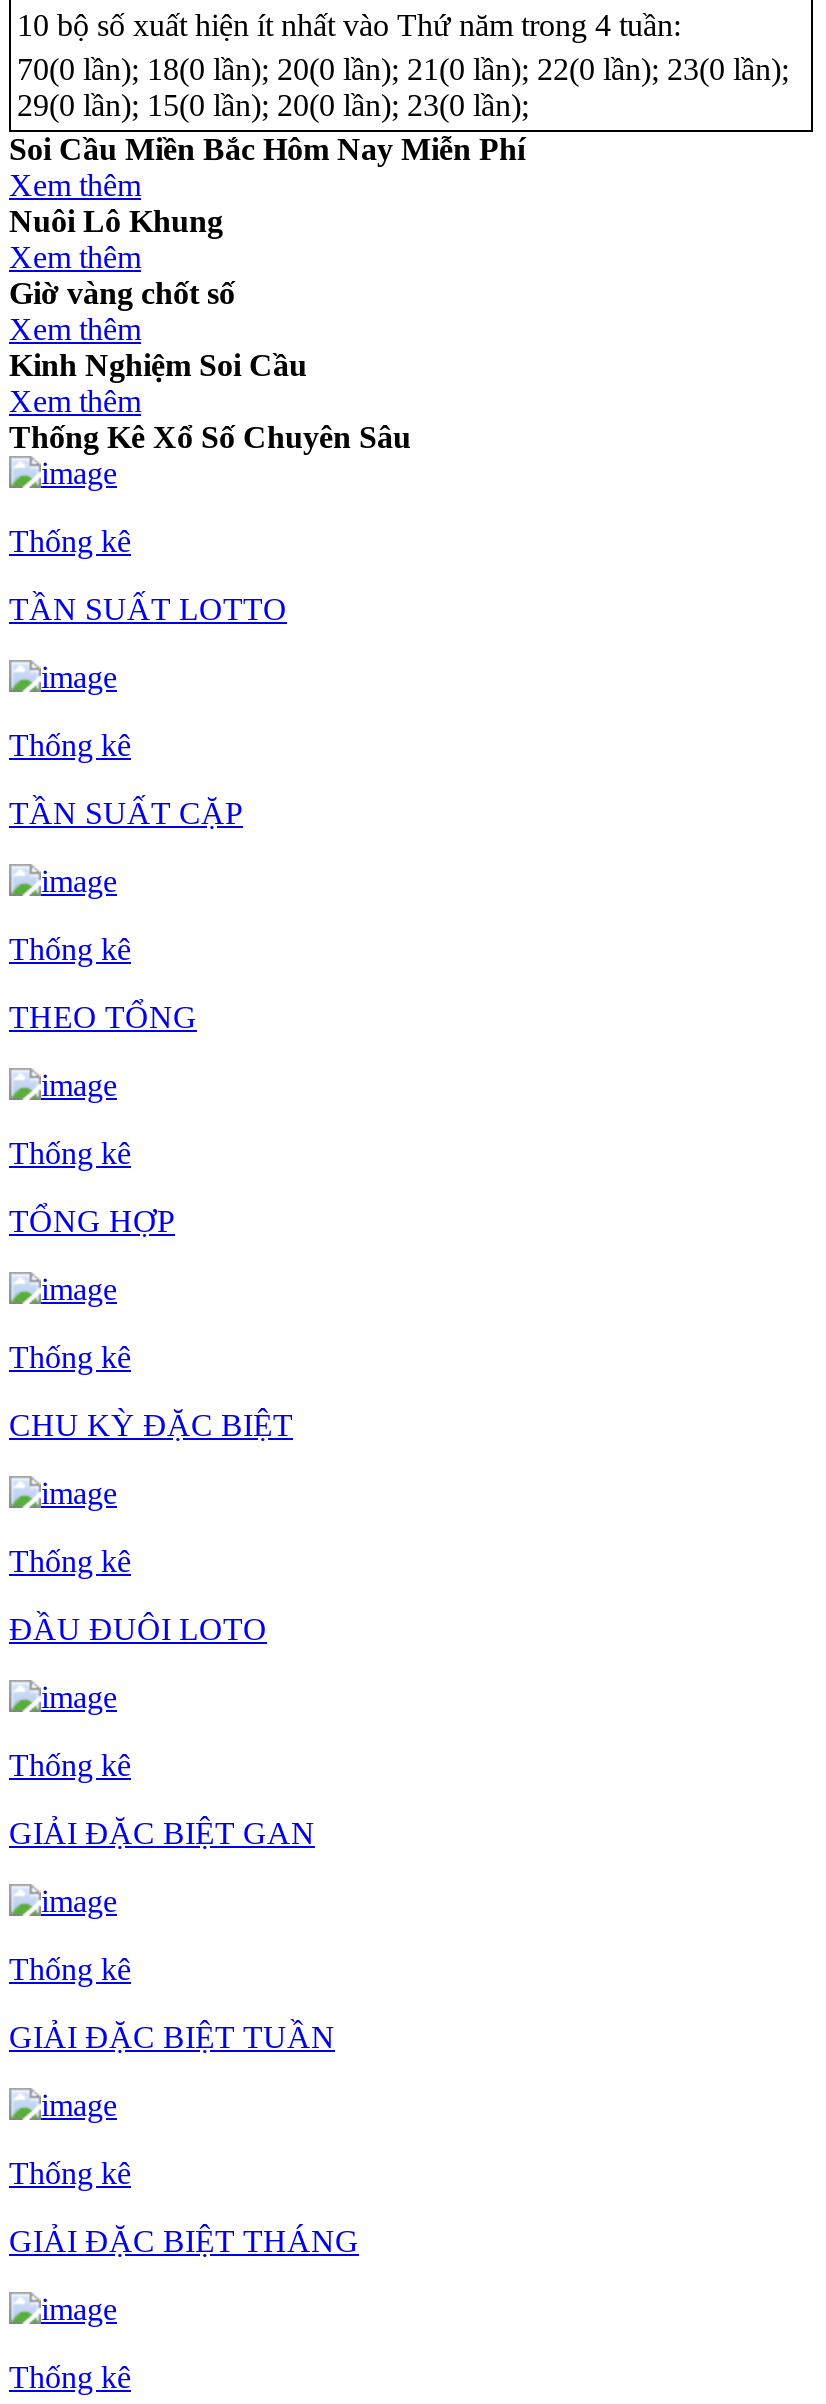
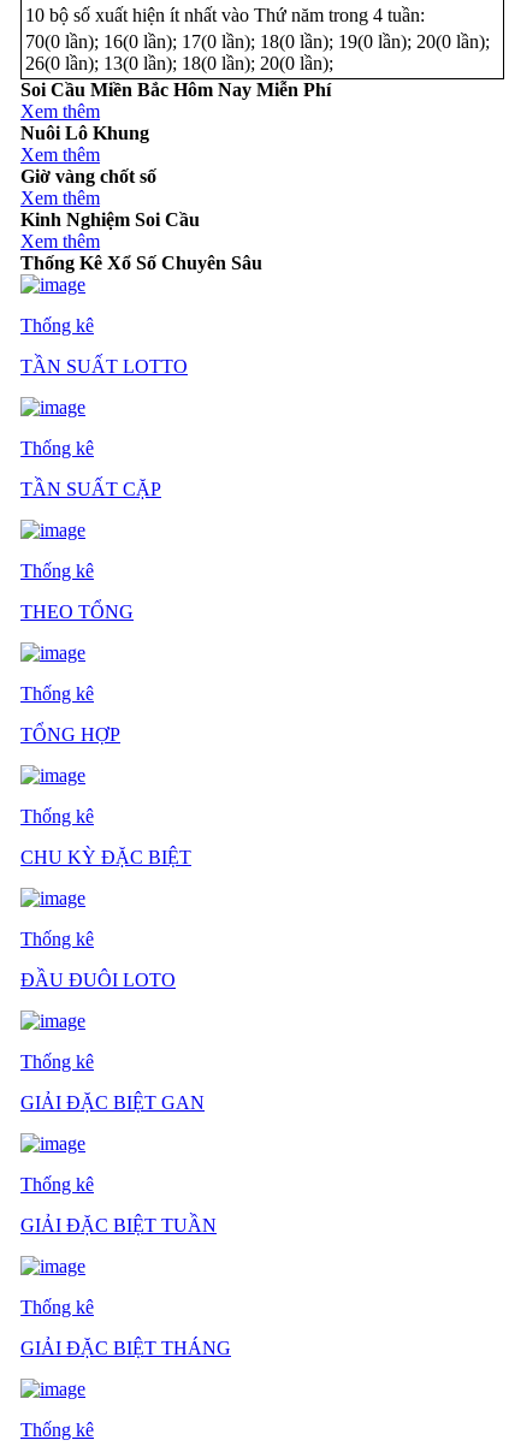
- 70(0 lần); 18(0 lần); 20(0 lần); 21 (0 lần); 22(0 lần); 23(0 lần);
+ 70(0 lần); 16(0 lần); 17(0 lần); 18 (0 lần); 19(0 lần); 20(0 lần);

- 29(0 lần); 15(0 lần); 20(0 lần); 23(0 lần);
+ 26(0 lần); 13(0 lần); 18(0 lần); 20(0 lần);
